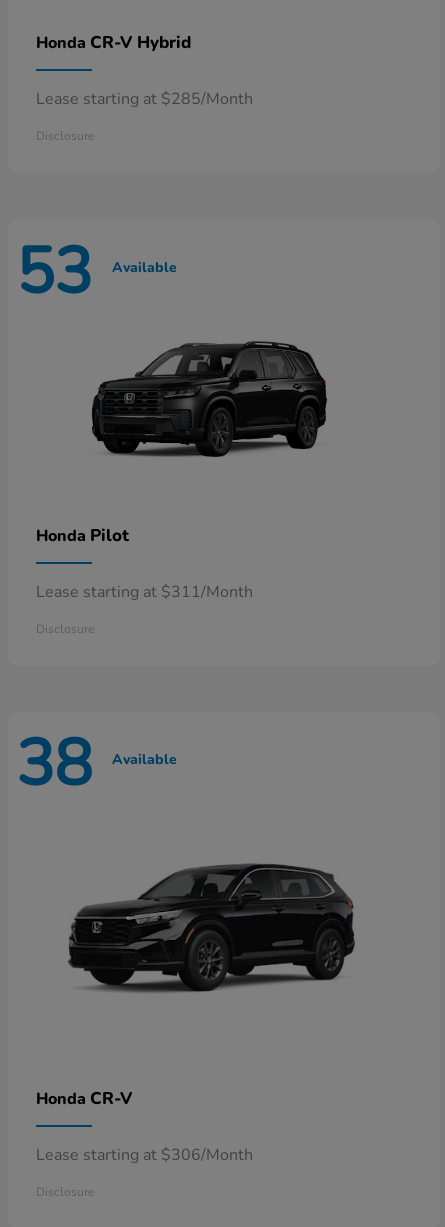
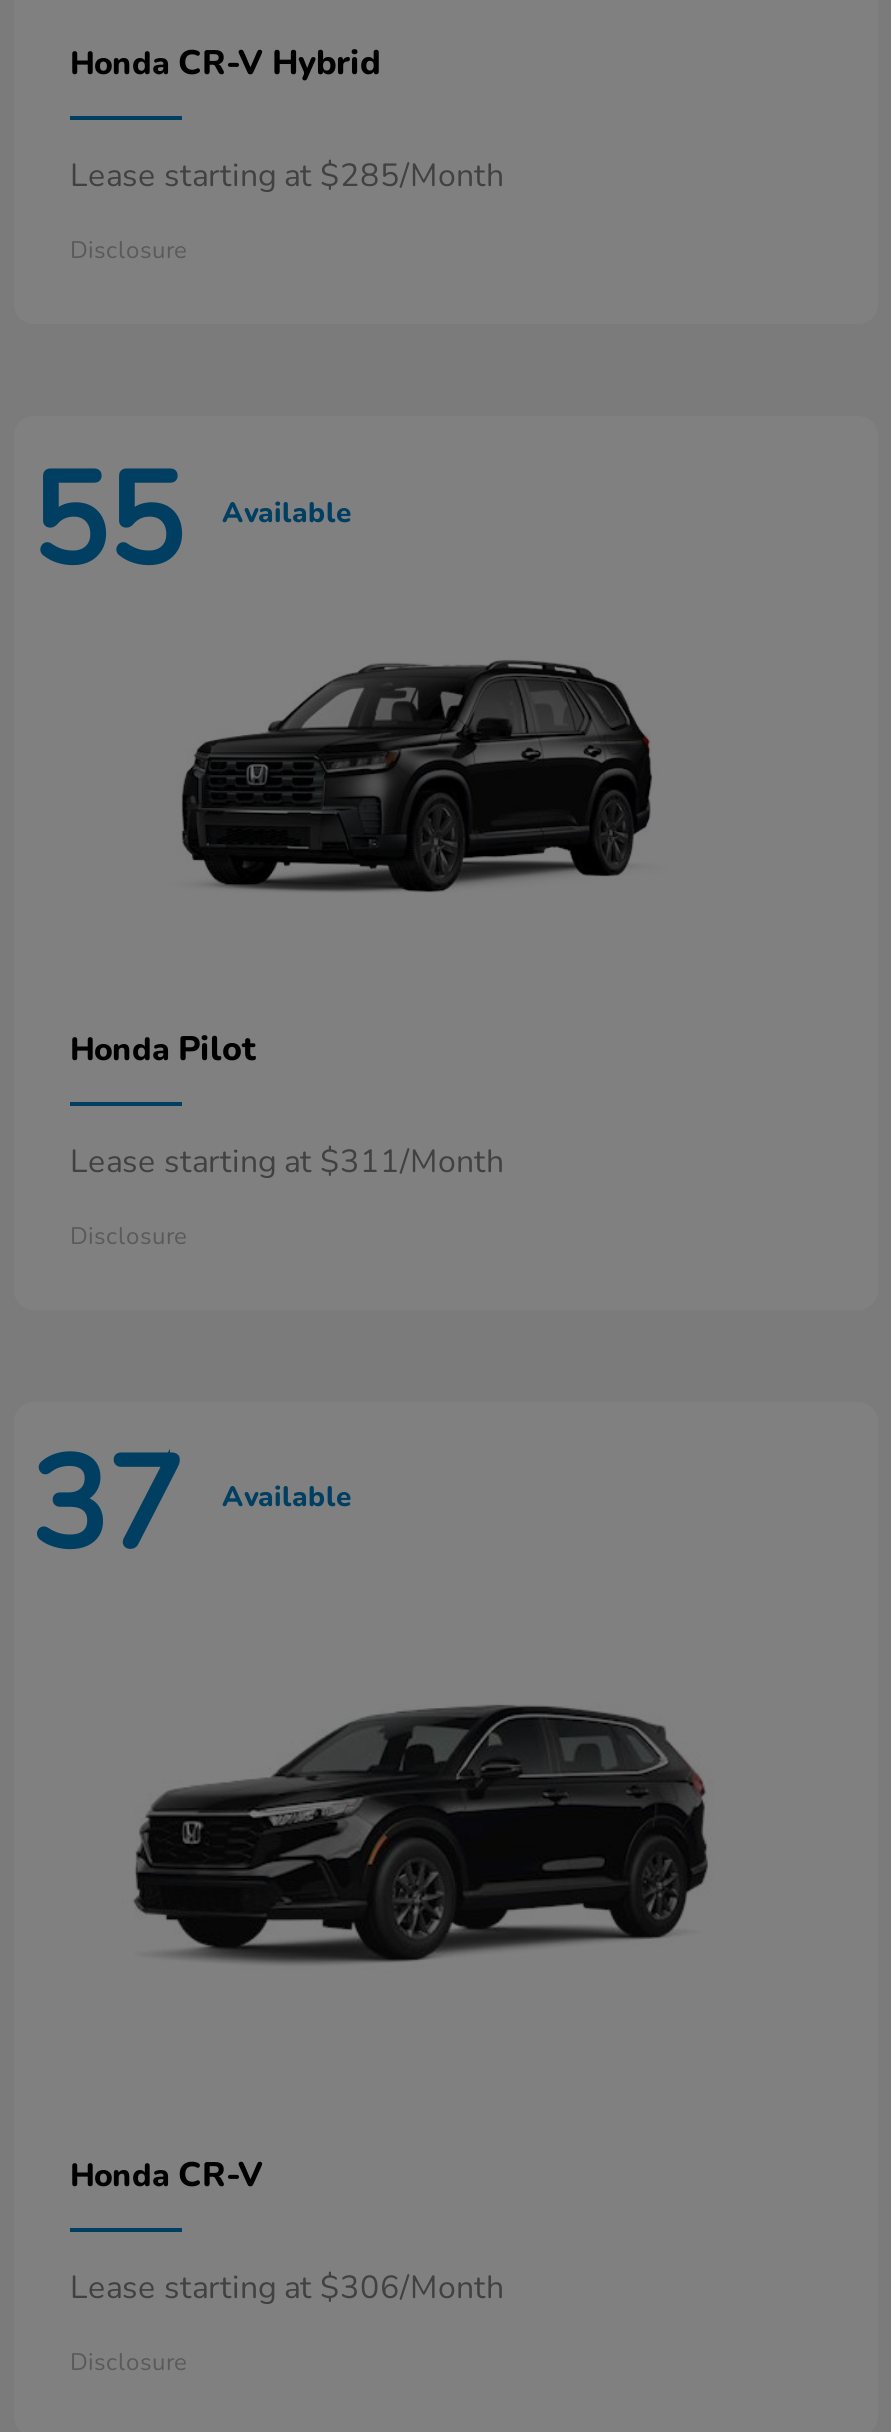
- 53 Available
+ 55 Available

- 38 Available
+ 37 Available
